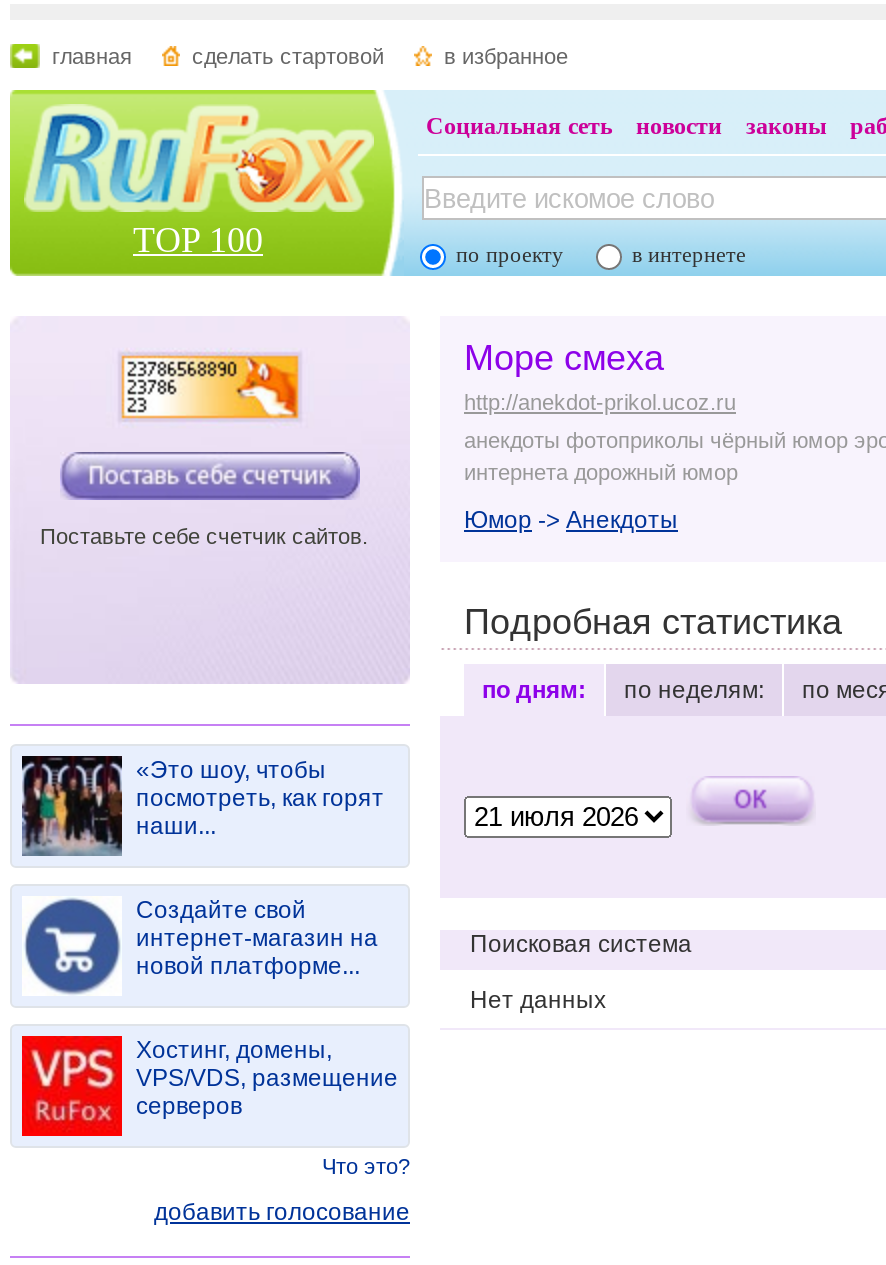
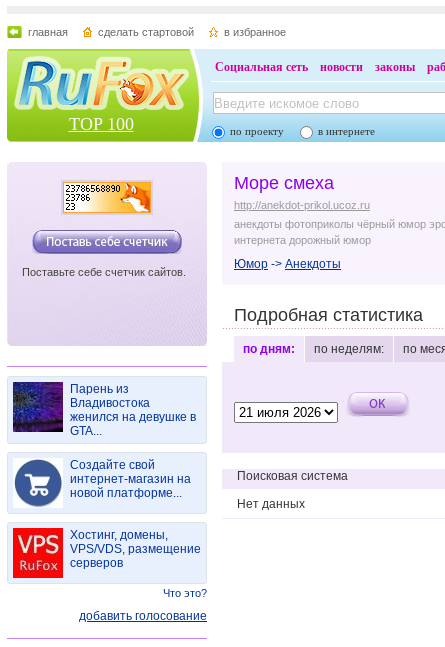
- [image]
- «Это шоу, чтобы
- посмотреть, как горят
- наши...
+ [image]
+ Парень из
+ Владивостока
+ женился на девушке в
+ GTA...
